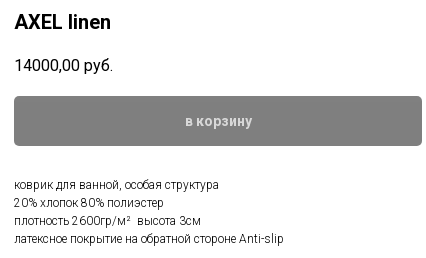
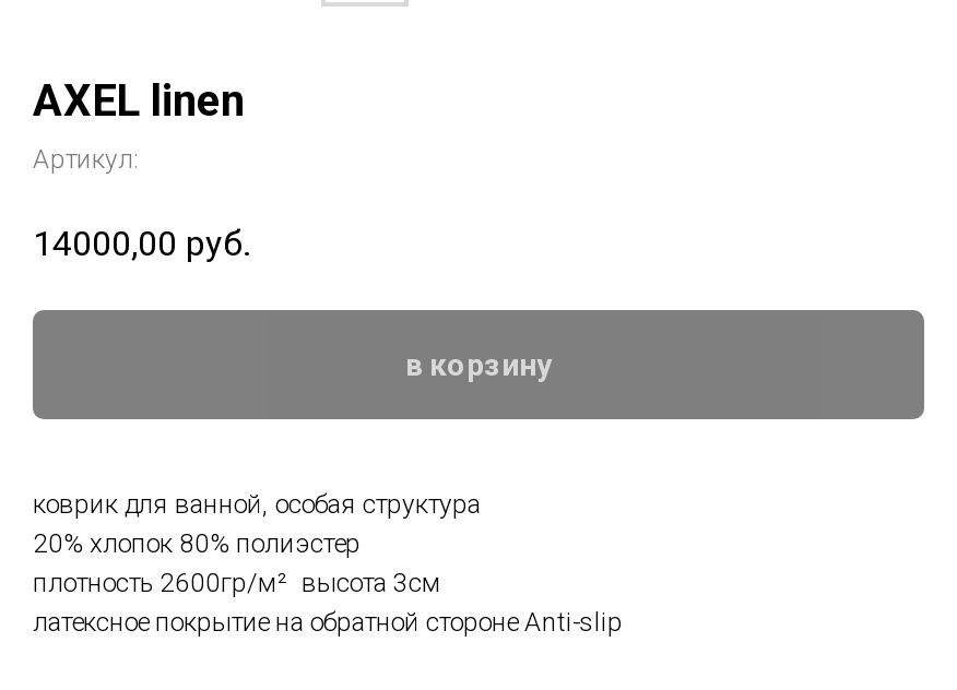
+ Артикул:
